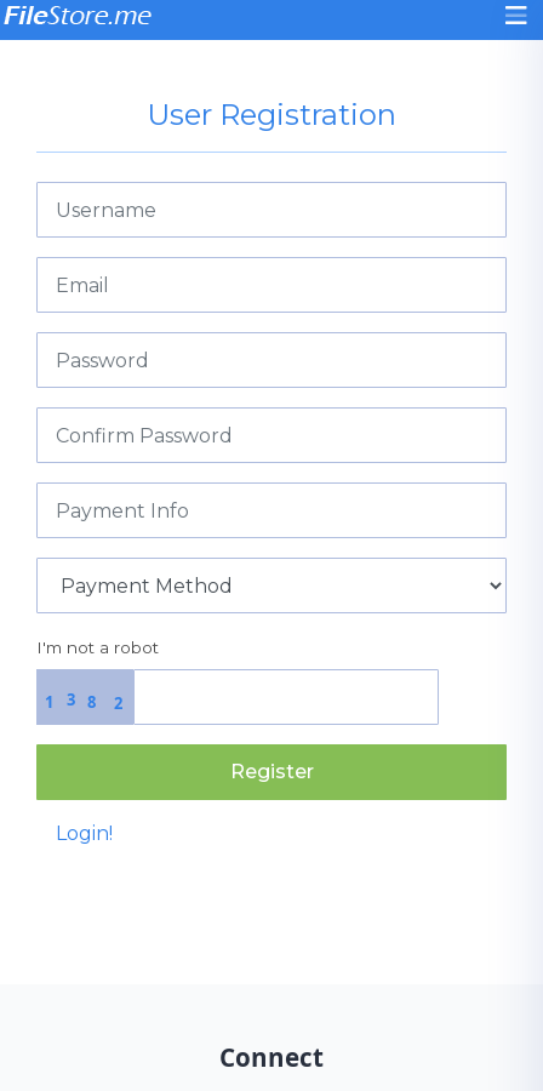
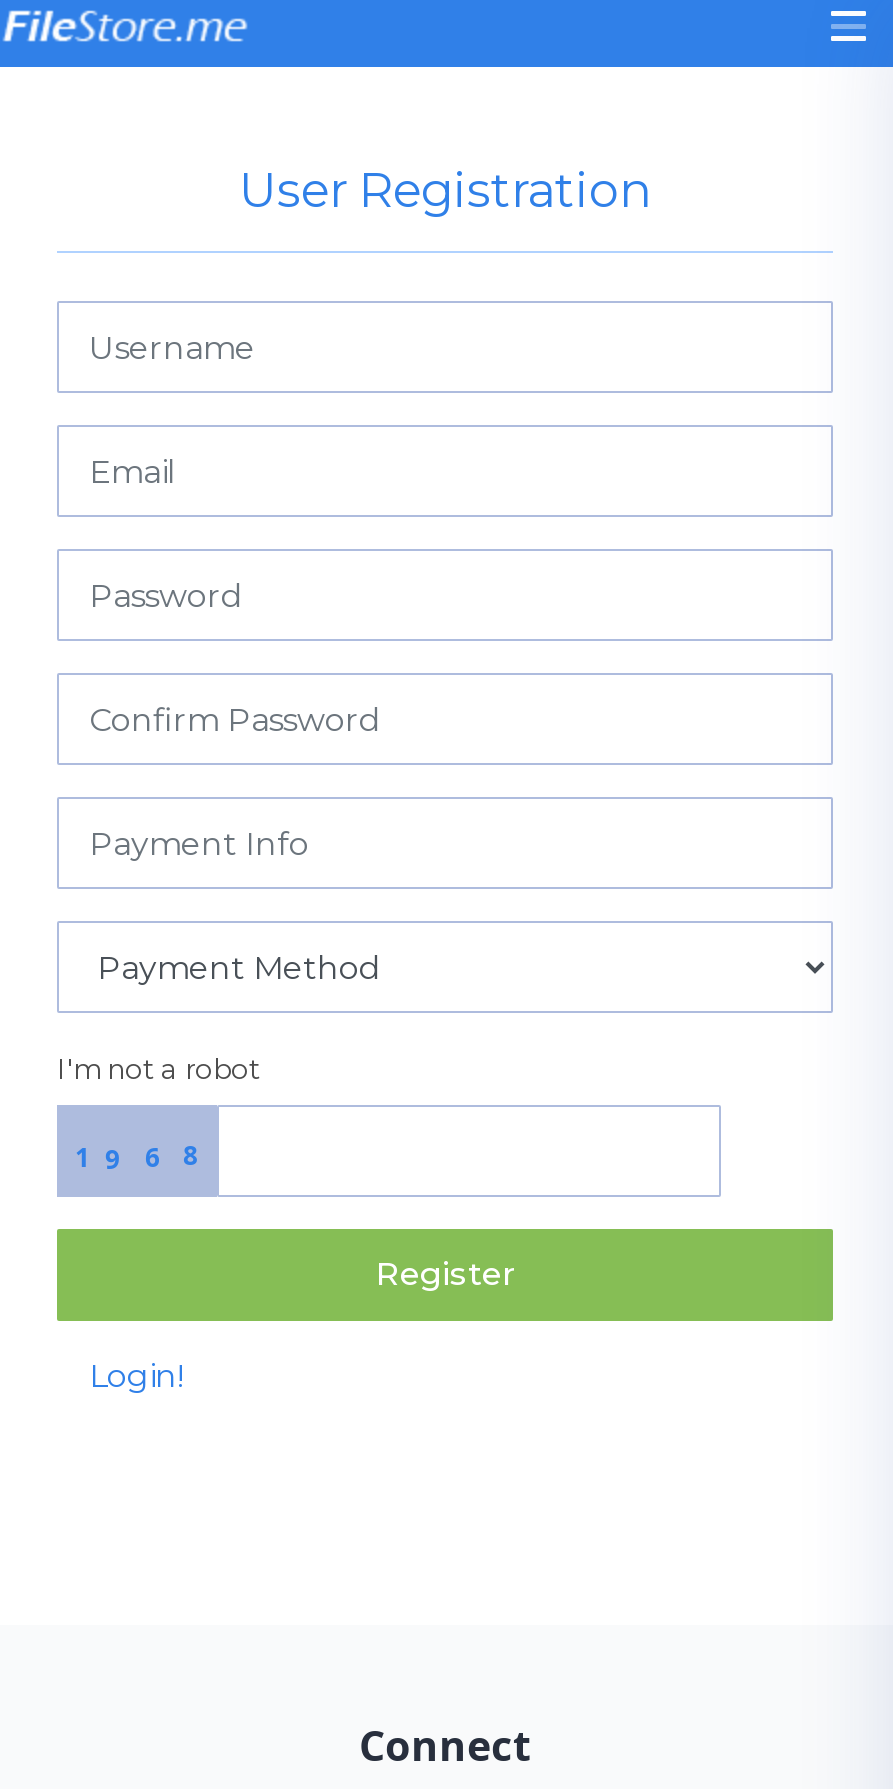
- 3
- 1
+ 9

- 2
+ 1
+ 6
